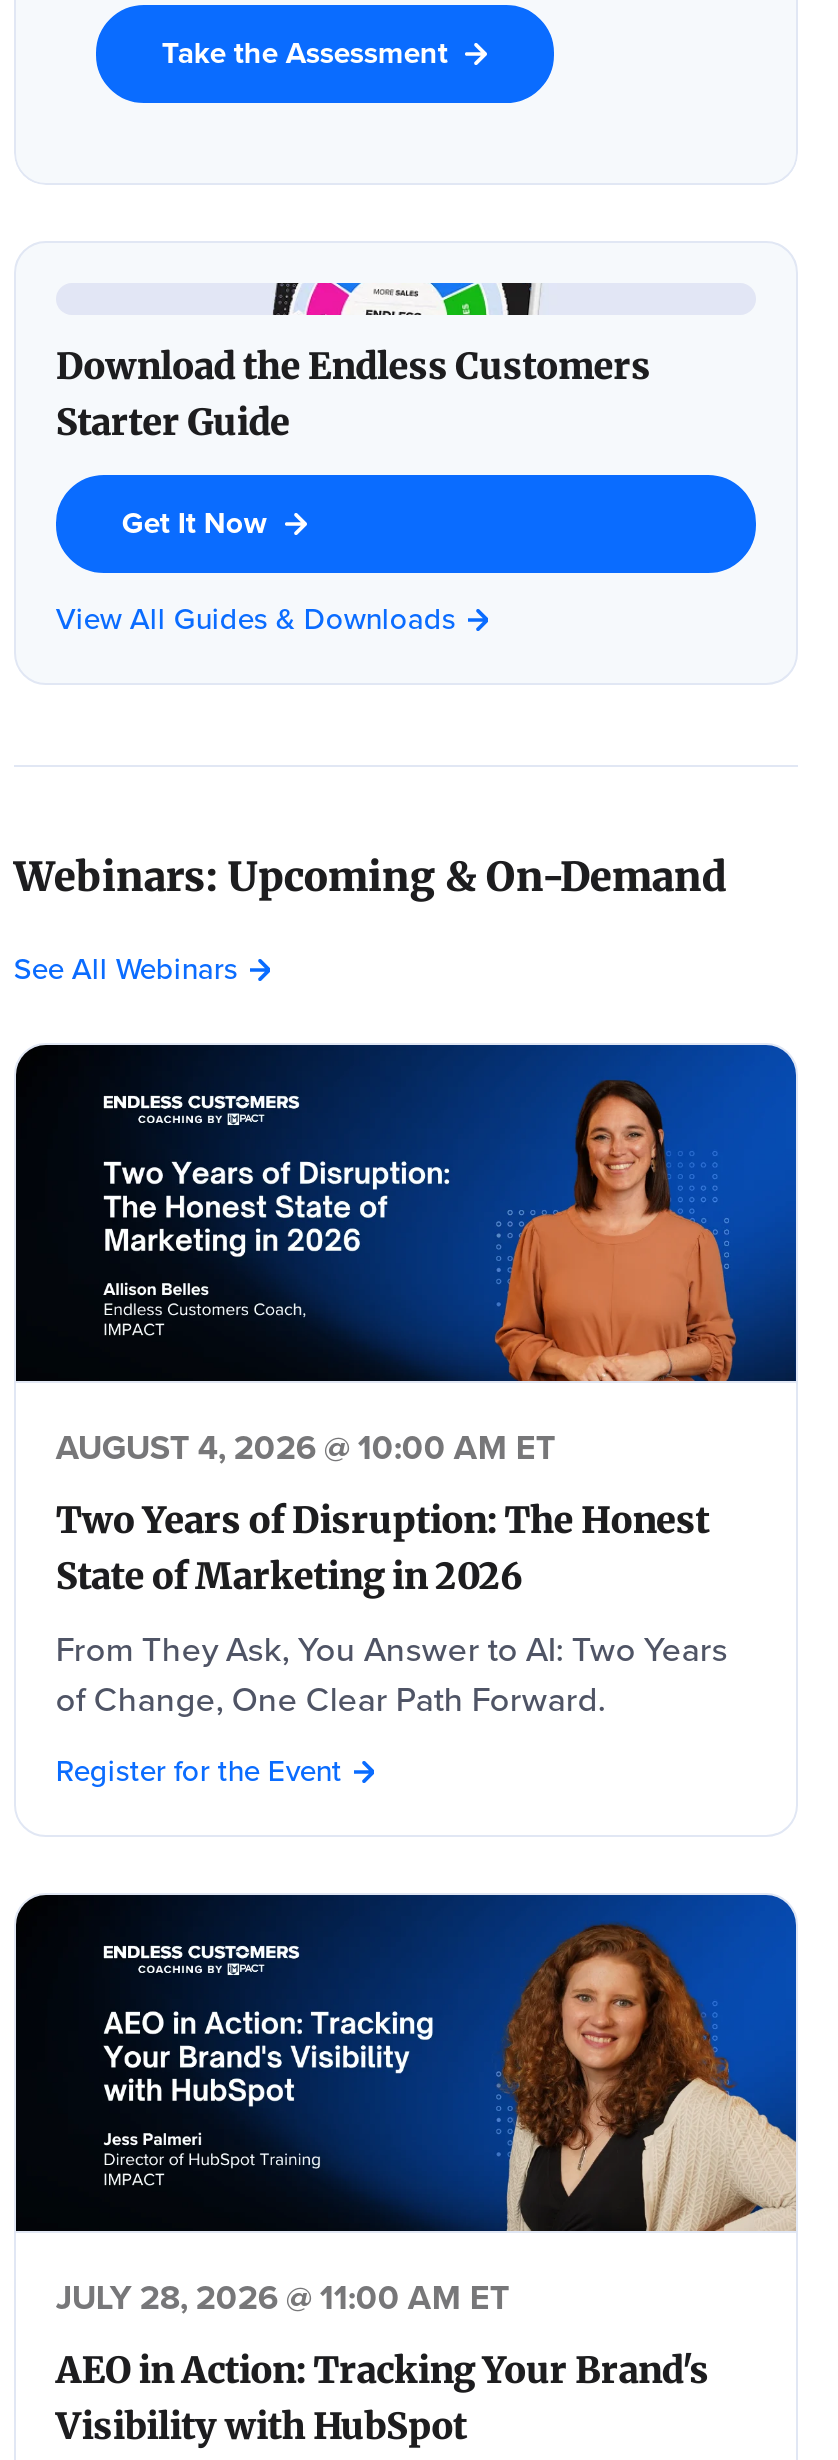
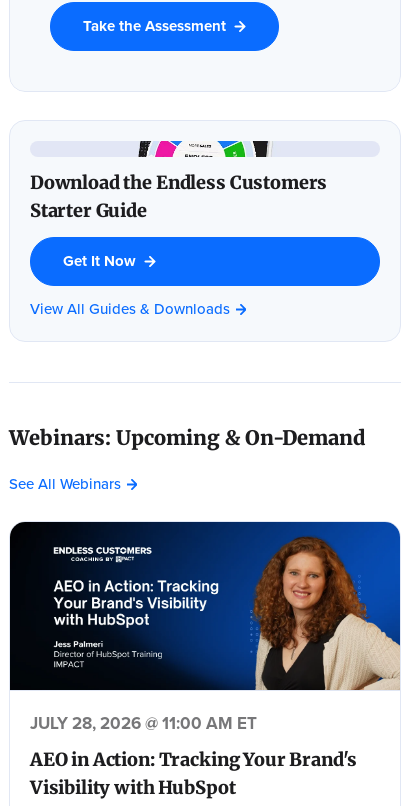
- [image]
- AUGUST 4, 2026 @ 10:00 AM ET
- Two Years of Disruption: The Honest
- State of Marketing in 2026
- From They Ask, You Answer to AI: Two Years
- of Change, One Clear Path Forward.
- Register for the Event

- [image]
